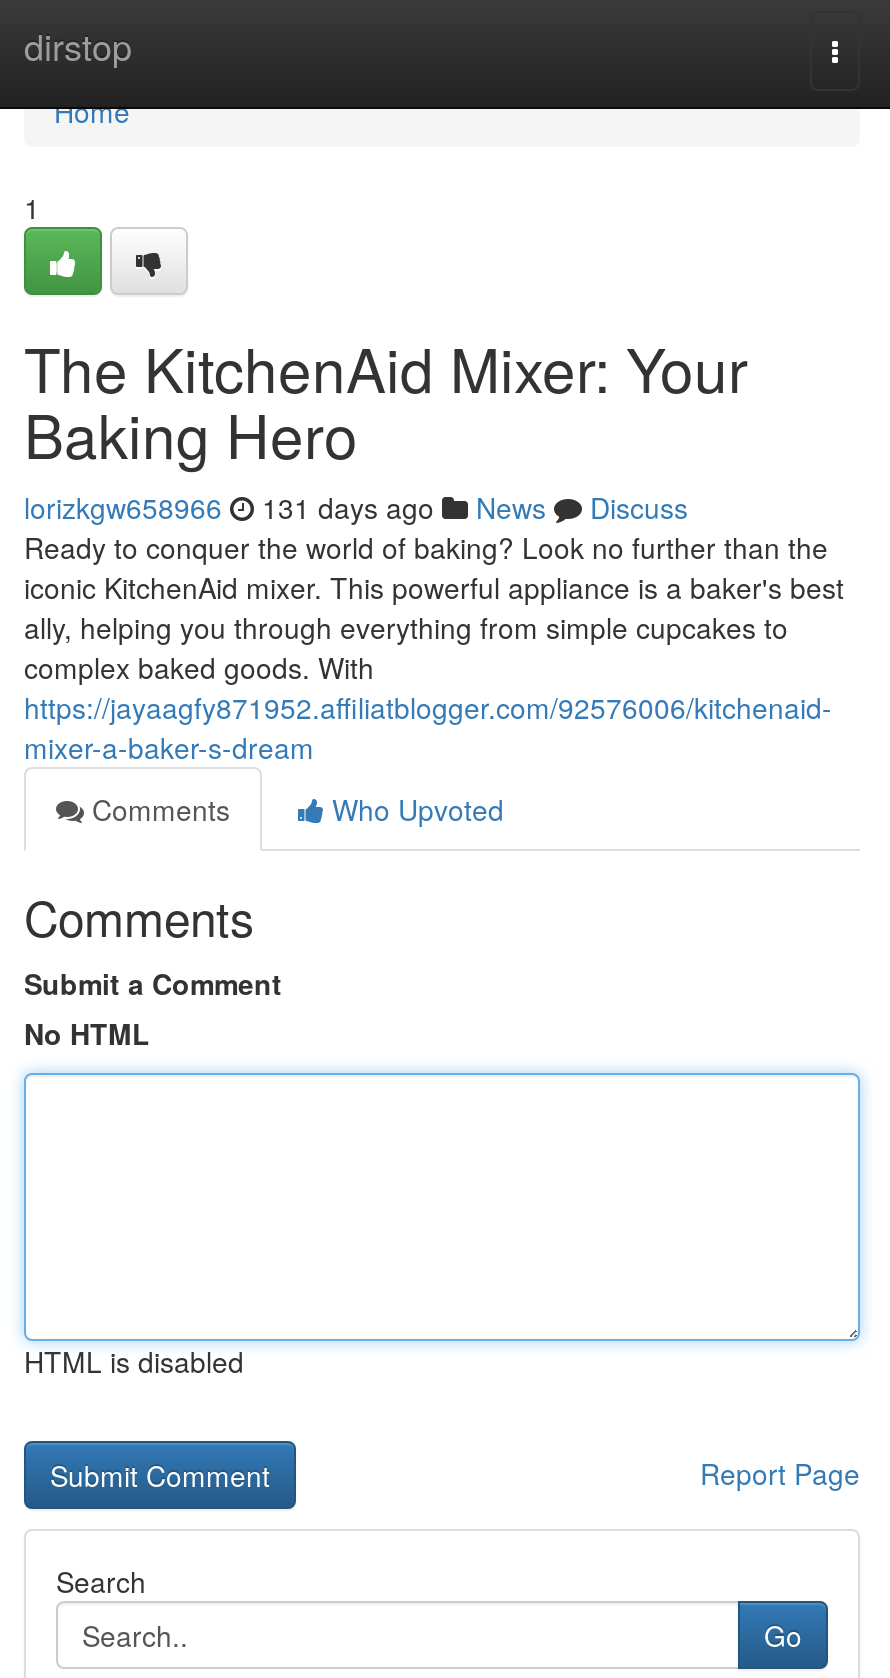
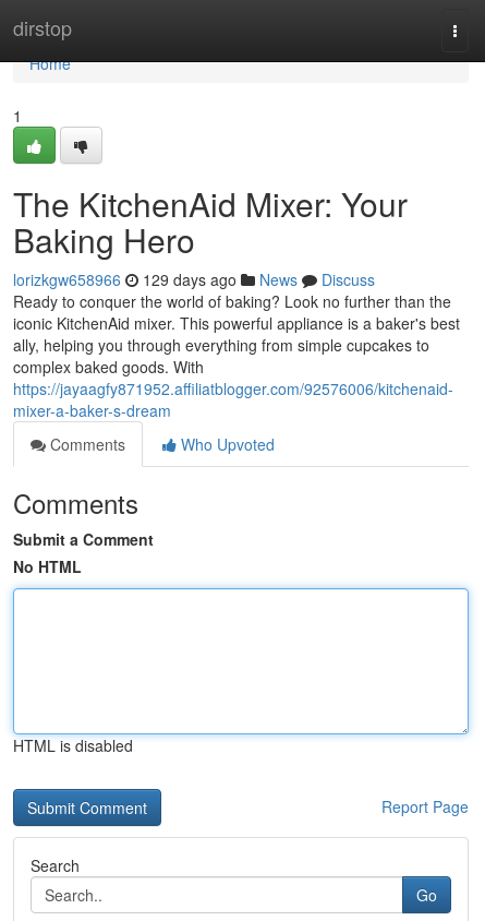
- lorizkgw658966 131 days ago News Discuss
+ lorizkgw658966 129 days ago News Discuss
